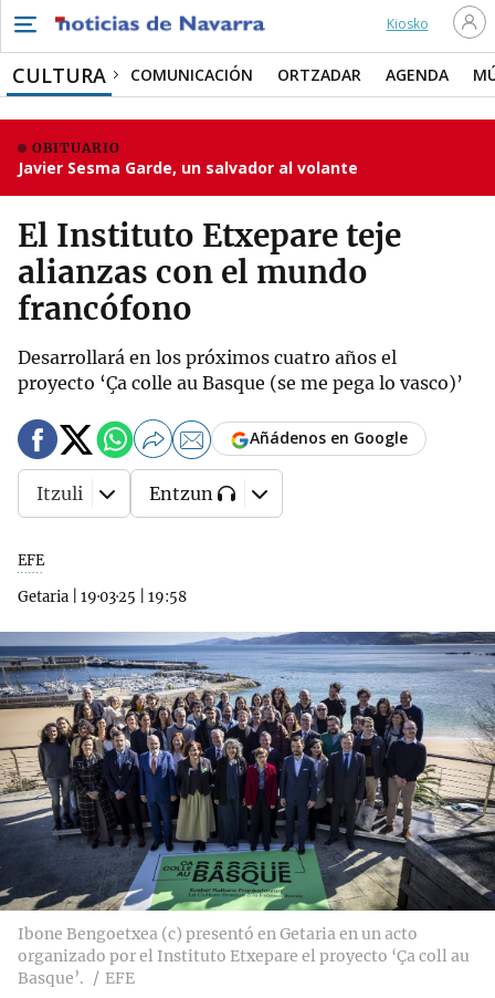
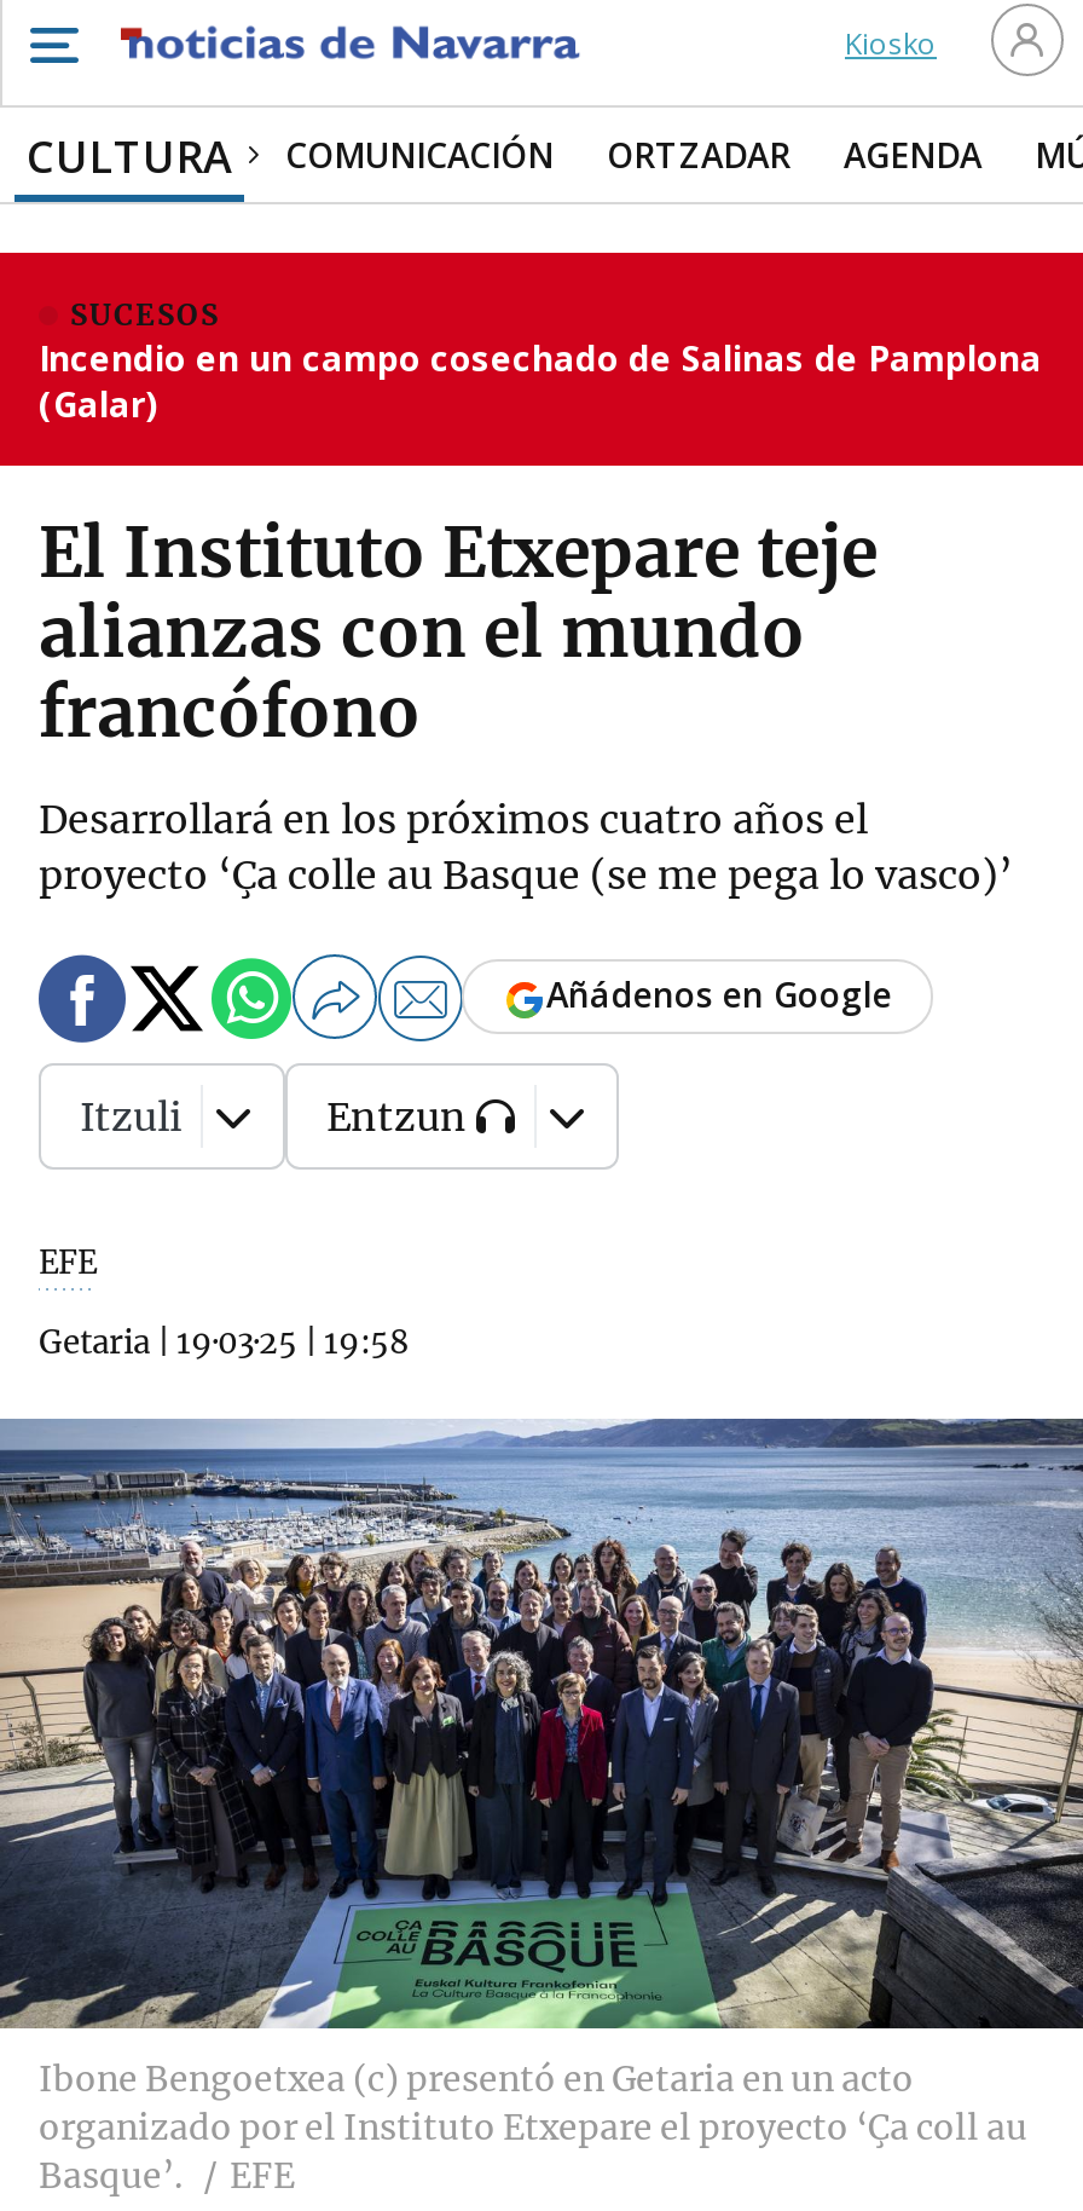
- OBITUARIO
- Javier Sesma Garde, un salvador al volante
+ SUCESOS
+ Incendio en un campo cosechado de Salinas de Pamplona
+ (Galar)
